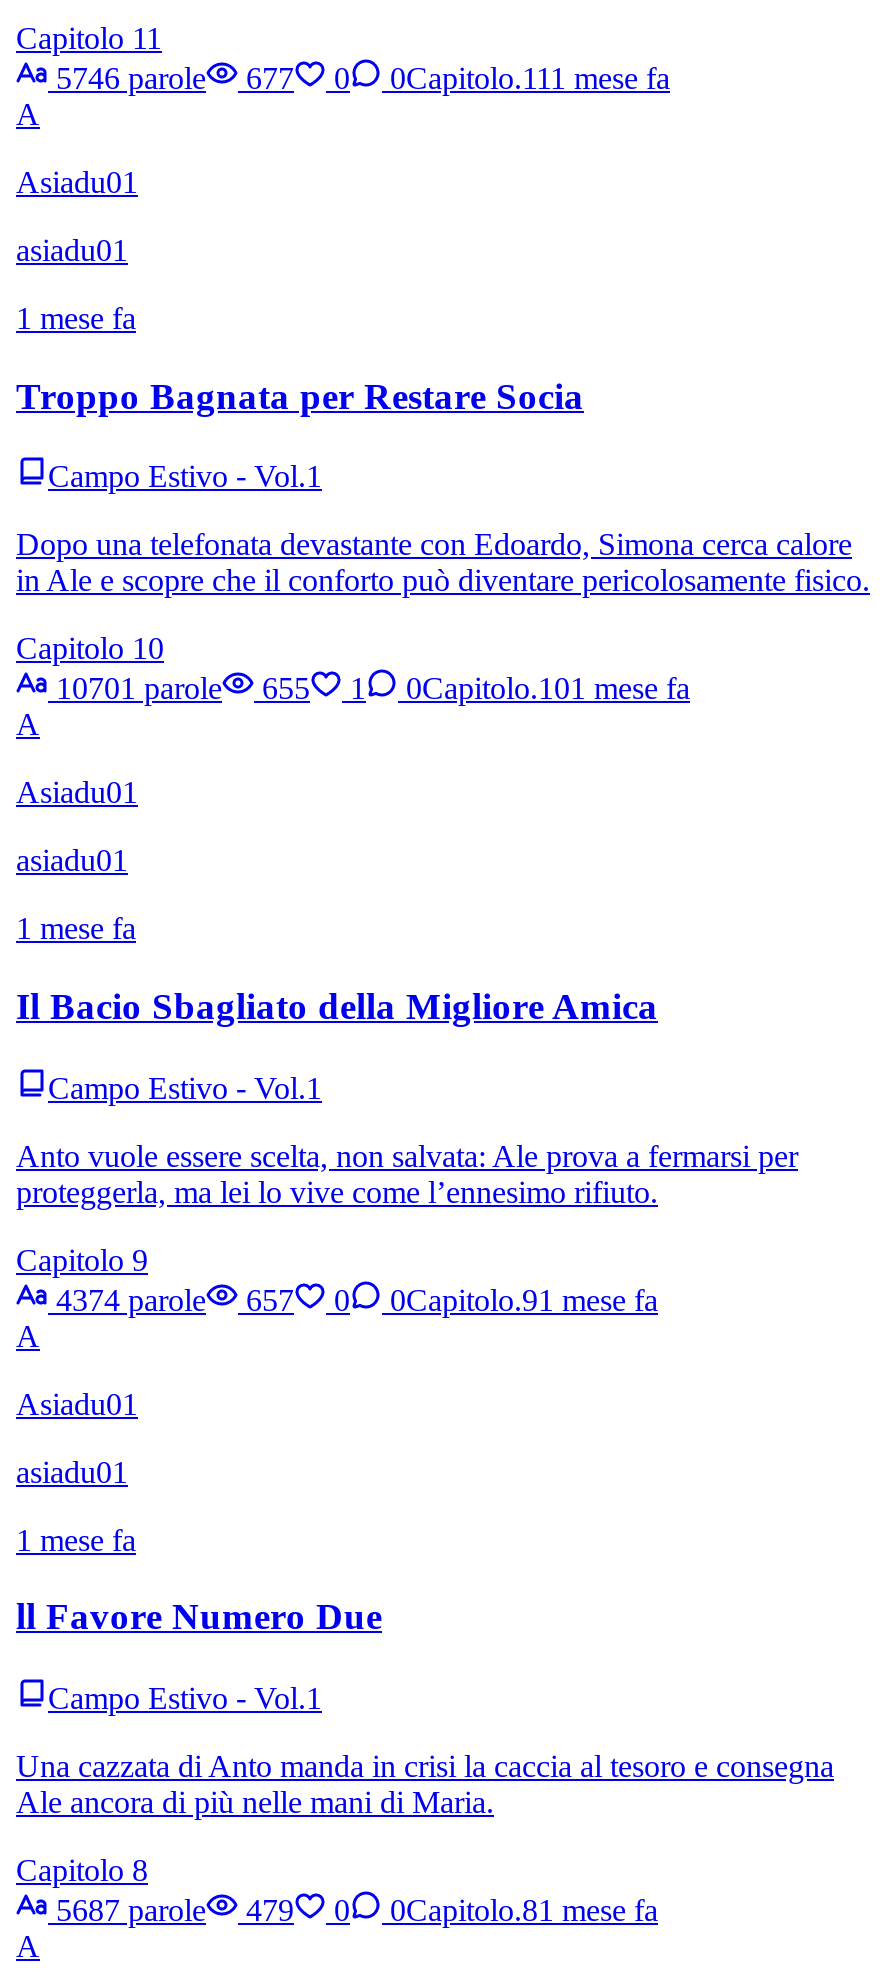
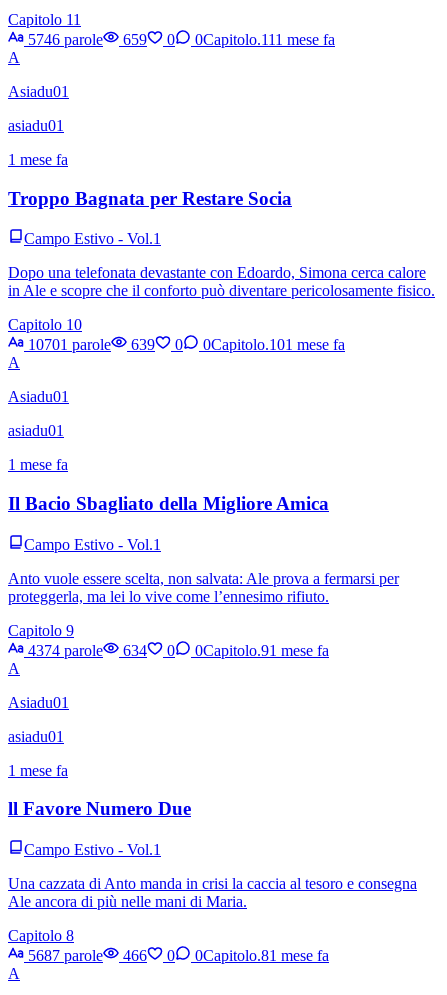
- 5746 parole 677 0 0Capitolo.11 1 mese fa
+ 5746 parole 659 0 0Capitolo.11 1 mese fa

- 655
+ 639

- 1
+ 0

- 4374 parole 657 0 0Capitolo.91 mese fa
+ 4374 parole 634 0 0Capitolo.91 mese fa

- 5687 parole 479 0 0Capitolo.81 mese fa
+ 5687 parole 466 0 0Capitolo.81 mese fa
